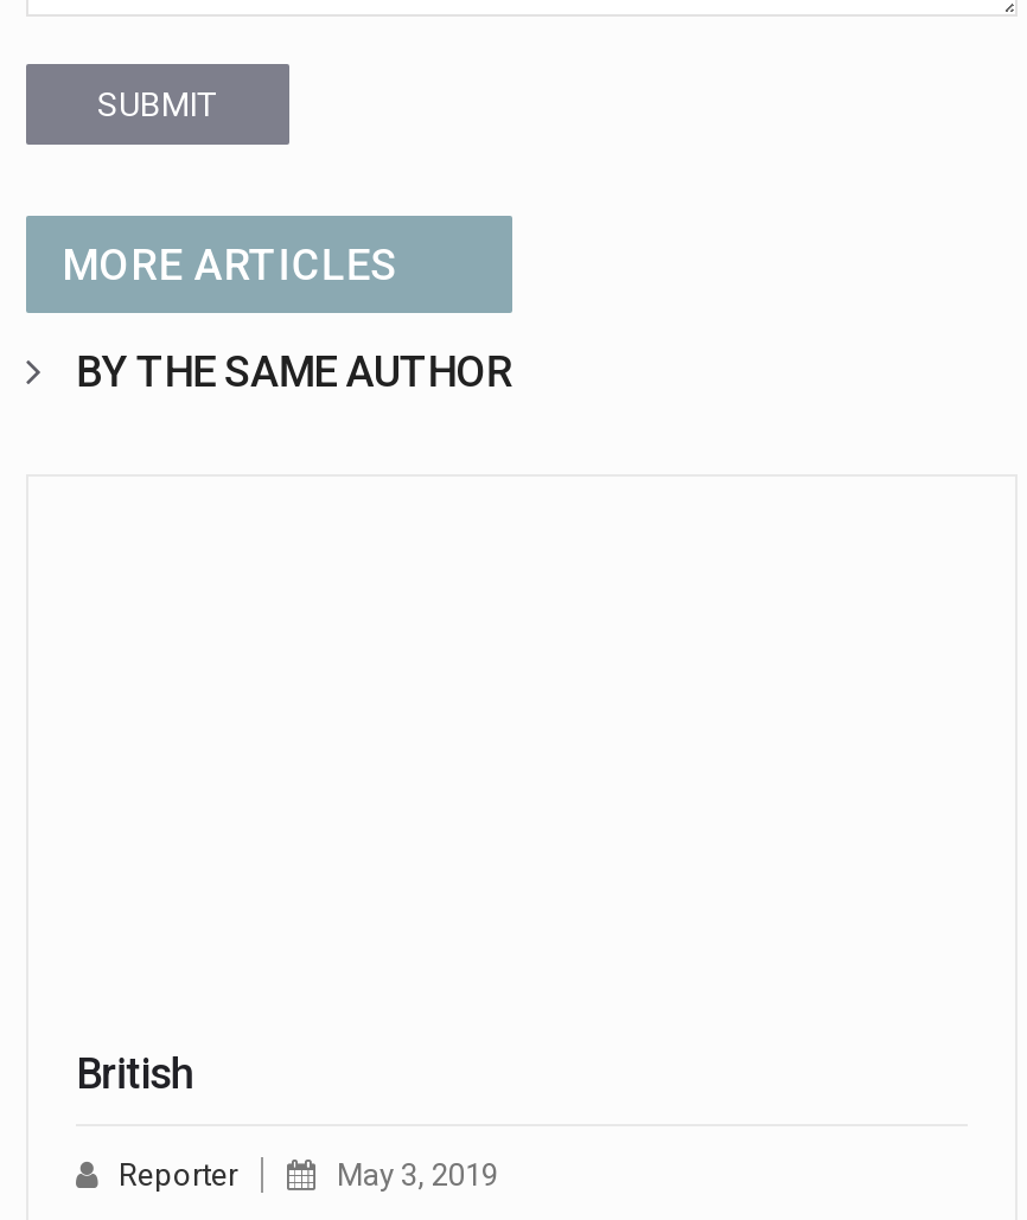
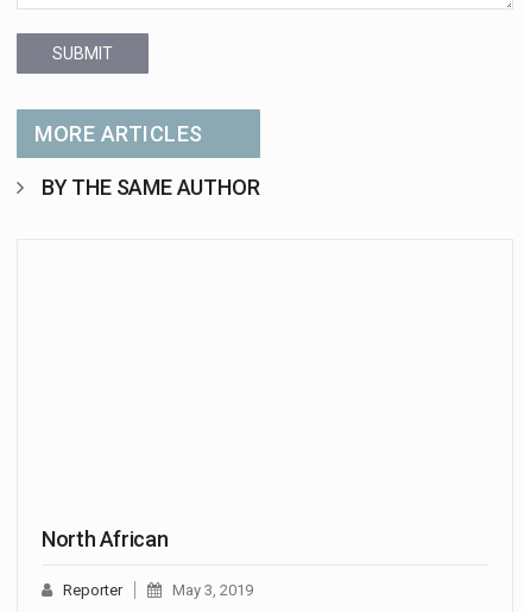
- British
+ North African
